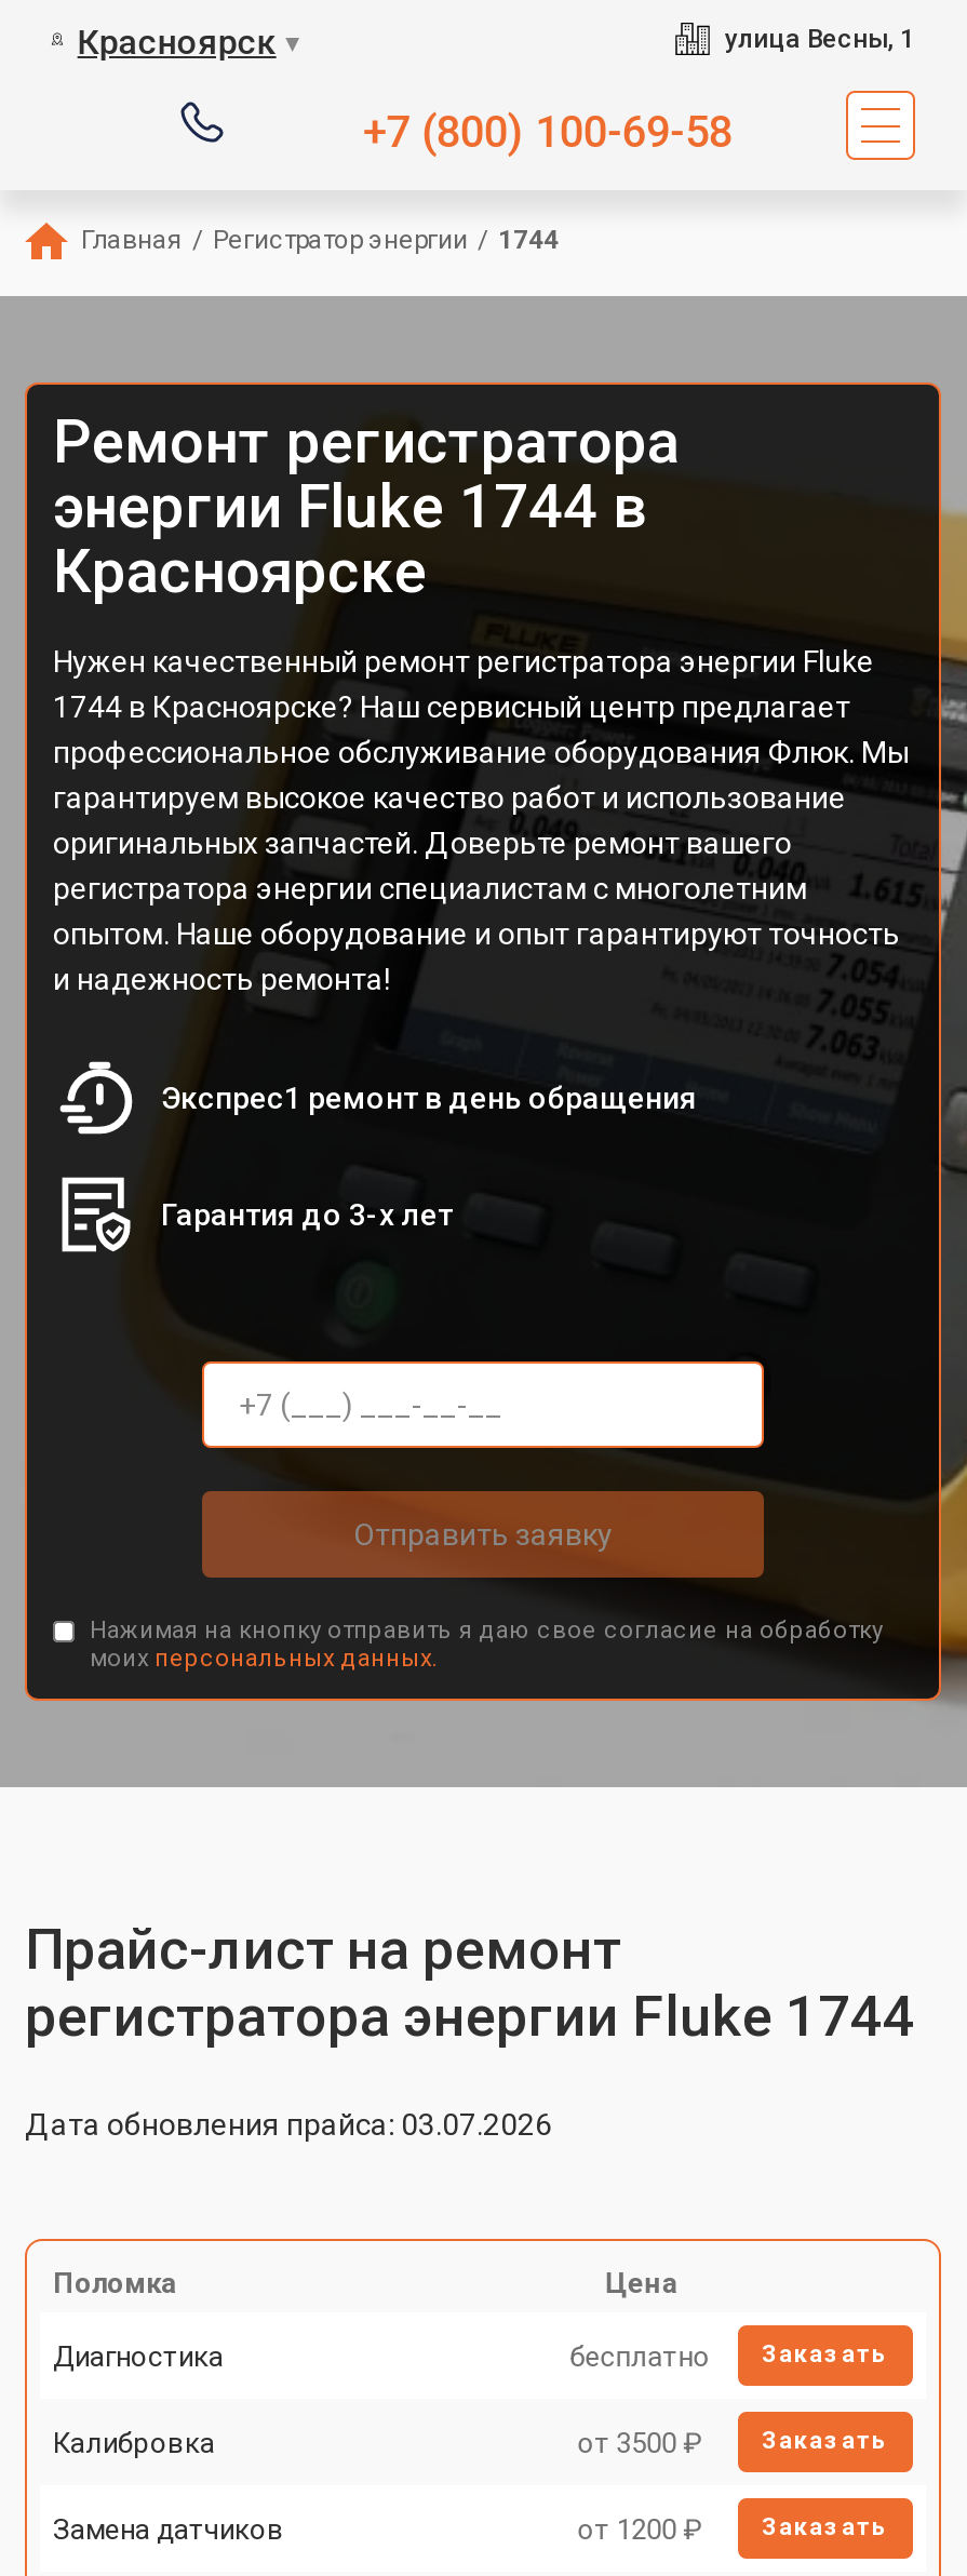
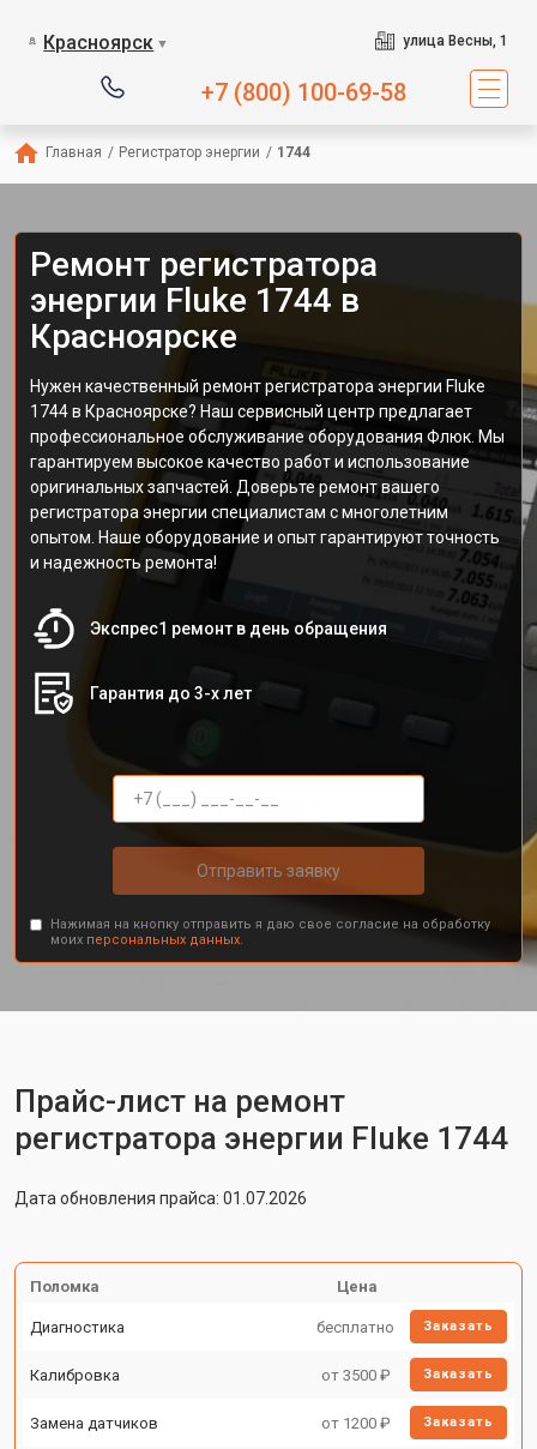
- Дата обновления прайса: 03.07.2026
+ Дата обновления прайса: 01.07.2026
